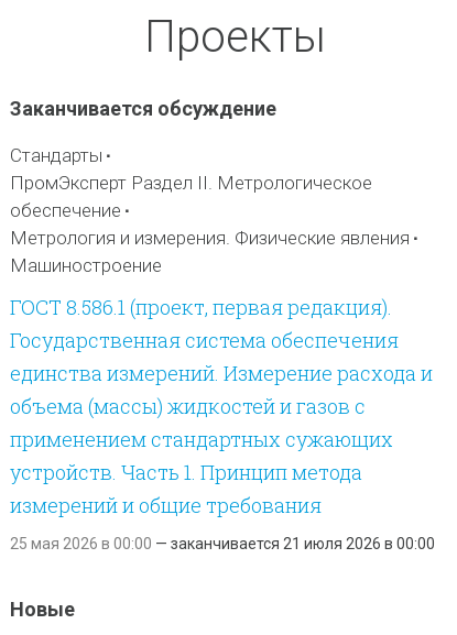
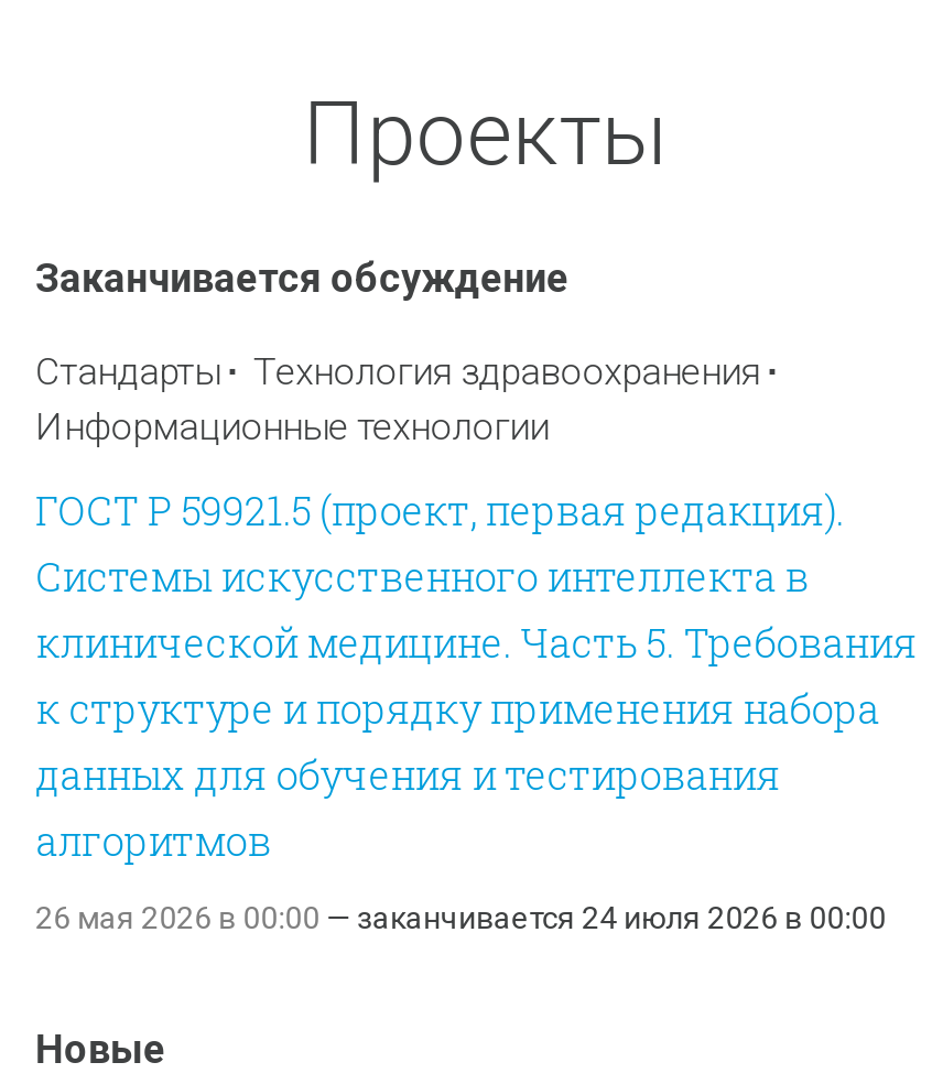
- ПромЭксперт Раздел II. Метрологическое
- обеспечение
- Метрология и измерения. Физические явления
- Машиностроение
+ Технология здравоохранения
+ Информационные технологии

- ГОСТ 8.586.1 (проект, первая редакция).
- Государственная система обеспечения
- единства измерений. Измерение расхода и
- объема (массы) жидкостей и газов с
- применением стандартных сужающих
- устройств. Часть 1. Принцип метода
- измерений и общие требования
+ ГОСТ Р 59921.5 (проект, первая редакция).
+ Системы искусственного интеллекта в
+ клинической медицине. Часть 5. Требования
+ к структуре и порядку применения набора
+ данных для обучения и тестирования
+ алгоритмов

- 25 мая 2026 в 00:00 — заканчивается 21 июля 2026 в 00:00
+ 26 мая 2026 в 00:00 — заканчивается 24 июля 2026 в 00:00
